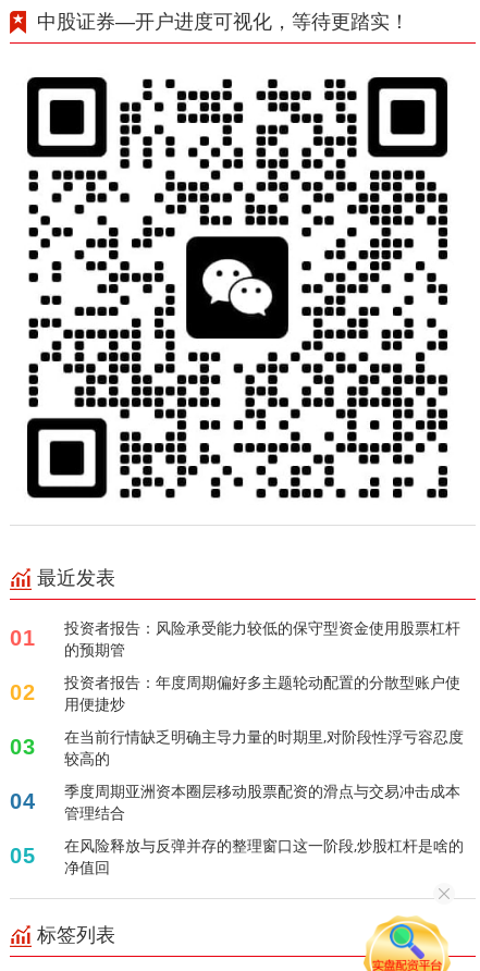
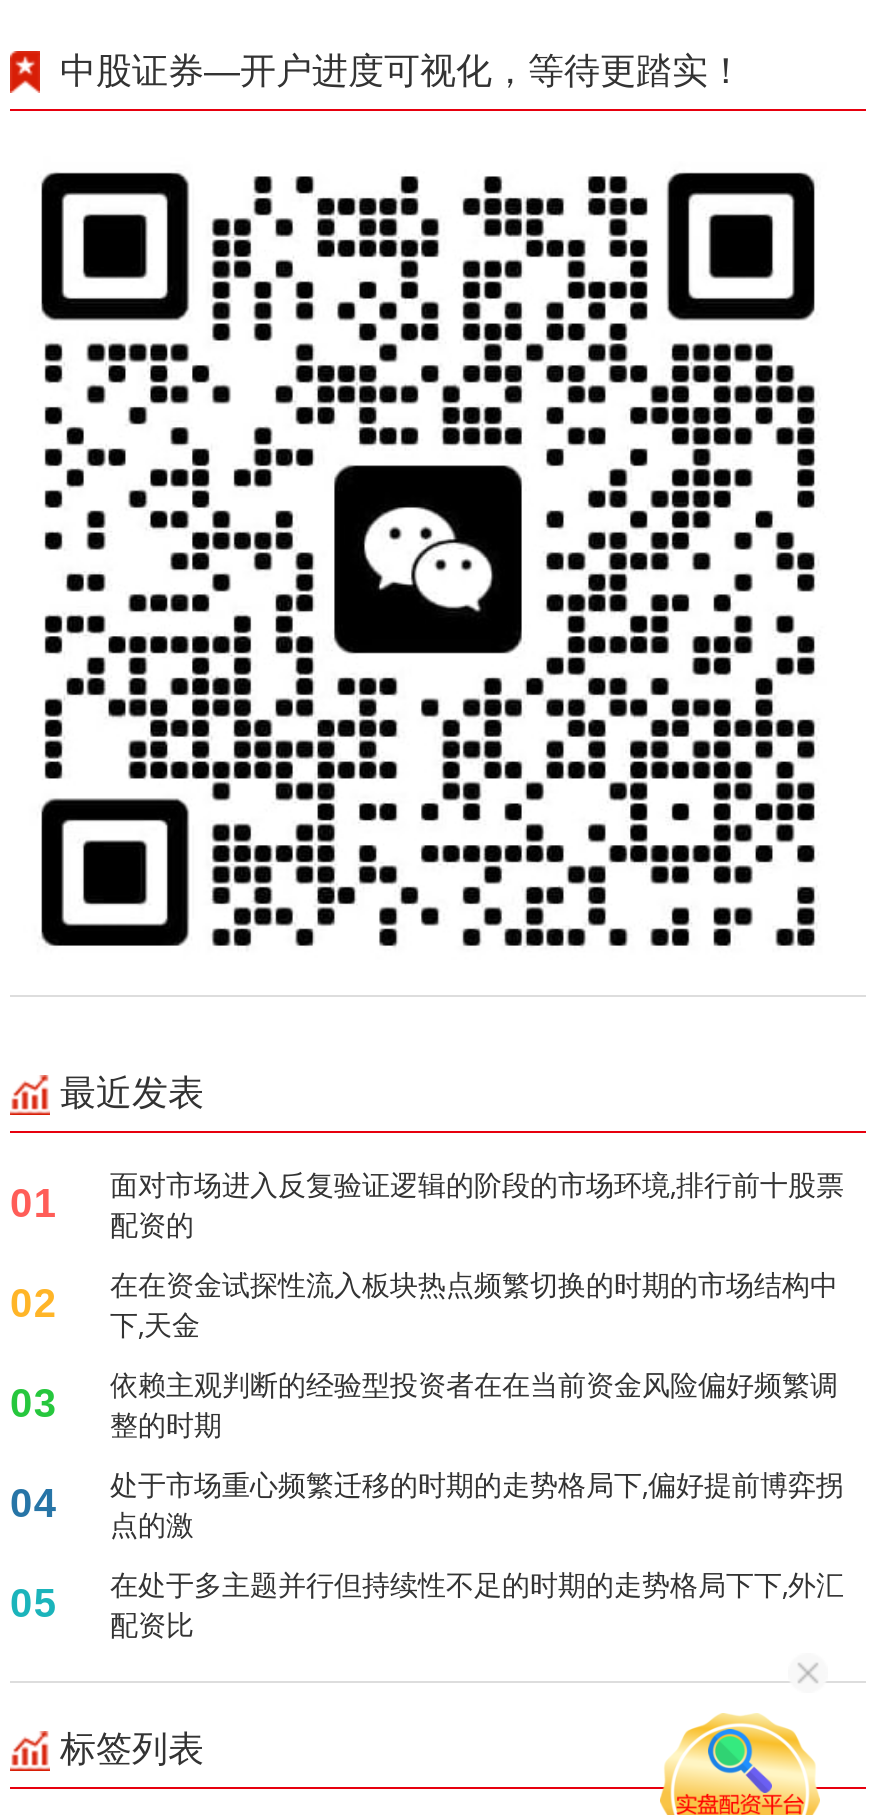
- 投资者报告：风险承受能力较低的保守型资金使用股票杠杆
- 的预期管
+ 面对市场进入反复验证逻辑的阶段的市场环境,排行前十股票
+ 配资的

- 投资者报告：年度周期偏好多主题轮动配置的分散型账户使
- 用便捷炒
+ 在在资金试探性流入板块热点频繁切换的时期的市场结构中
+ 下,天金

- 在当前行情缺乏明确主导力量的时期里,对阶段性浮亏容忍度
- 较高的
+ 依赖主观判断的经验型投资者在在当前资金风险偏好频繁调
+ 整的时期

- 季度周期亚洲资本圈层移动股票配资的滑点与交易冲击成本
- 管理结合
+ 处于市场重心频繁迁移的时期的走势格局下,偏好提前博弈拐
+ 点的激

- 在风险释放与反弹并存的整理窗口这一阶段,炒股杠杆是啥的
- 净值回
+ 在处于多主题并行但持续性不足的时期的走势格局下下,外汇
+ 配资比
